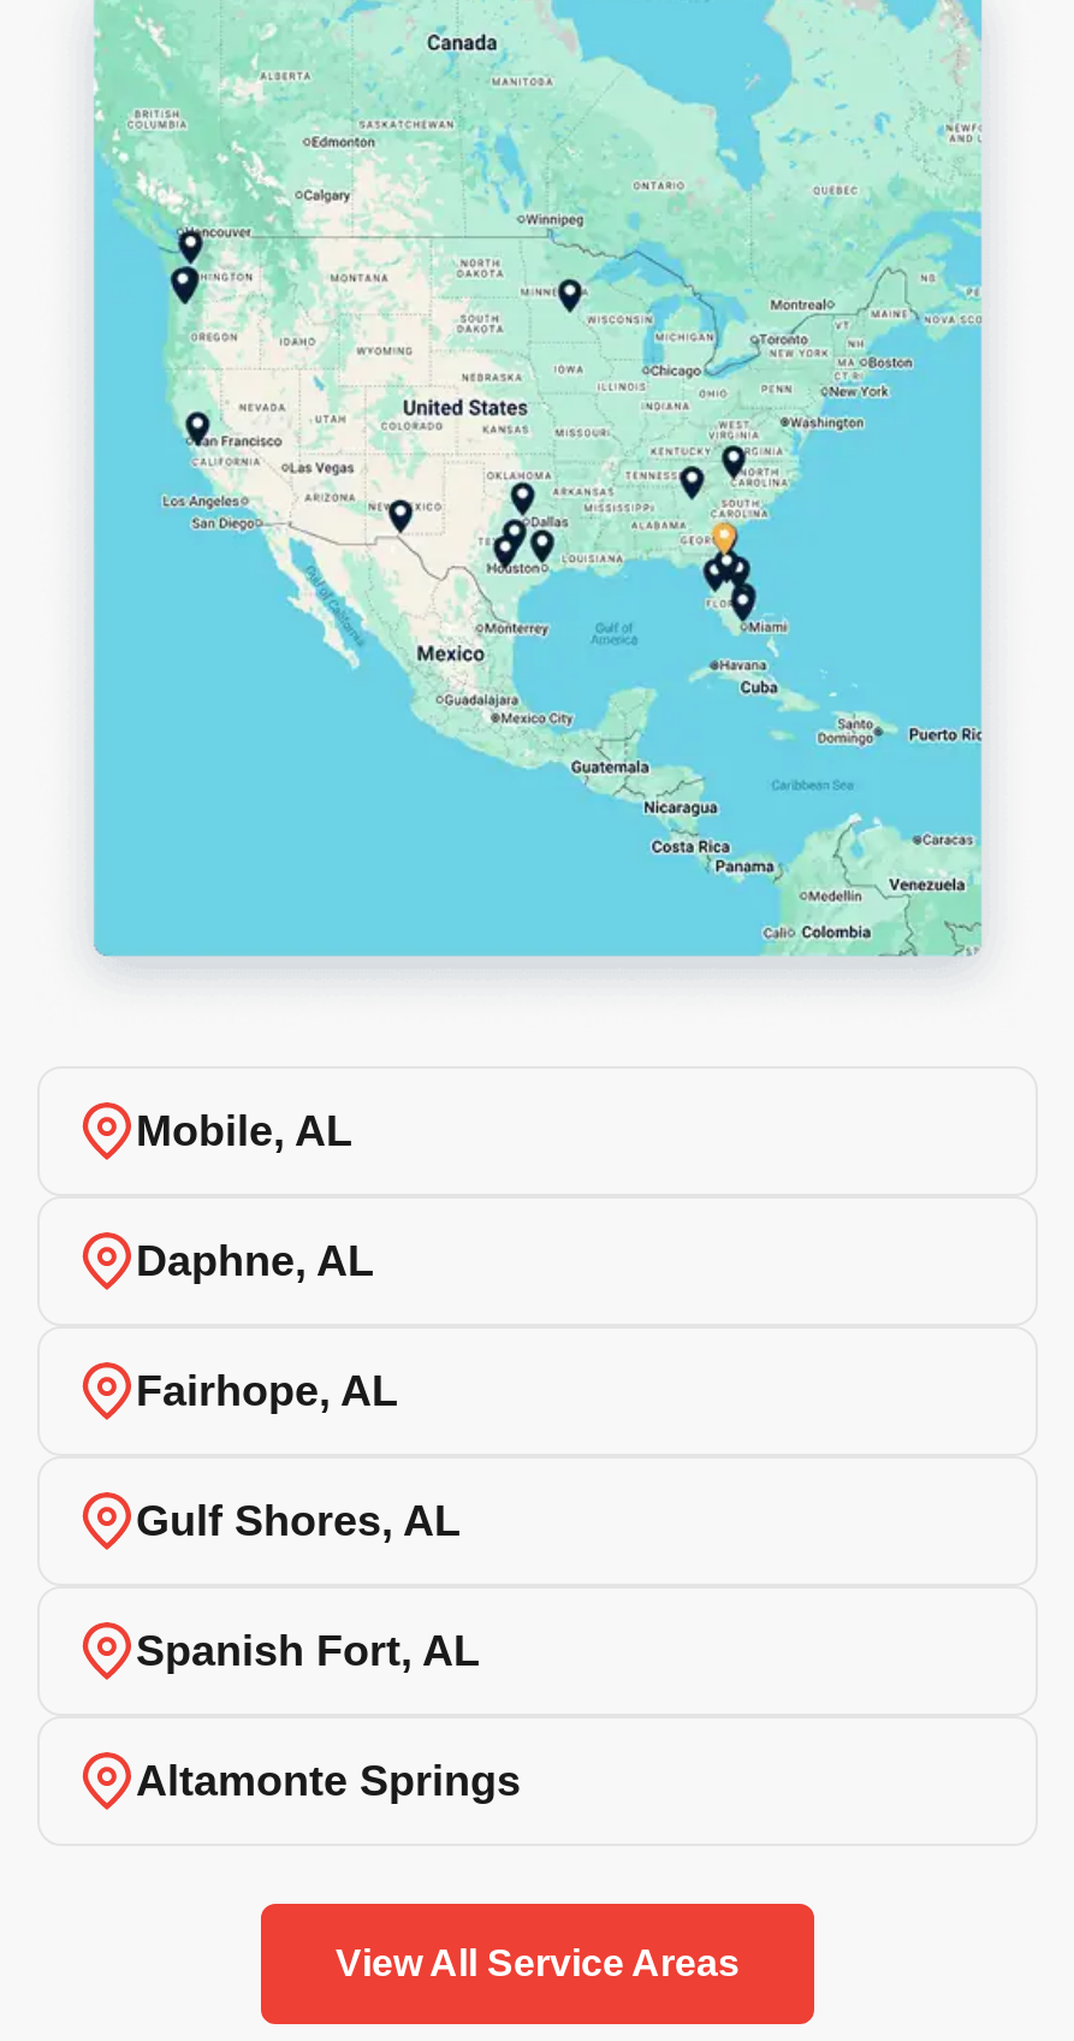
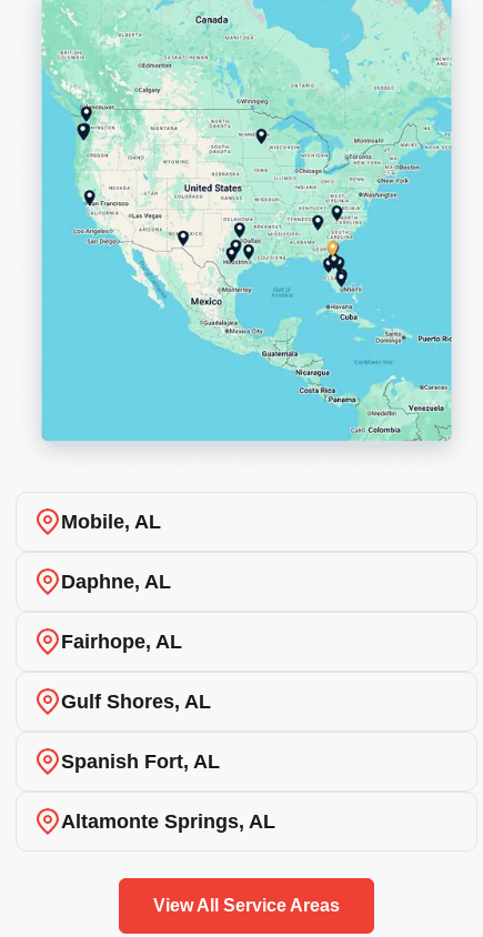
- Altamonte Springs
+ Altamonte Springs, AL
